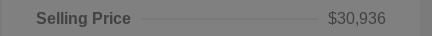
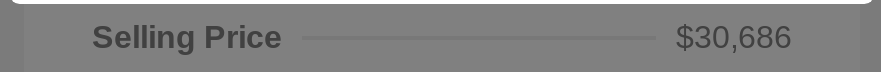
- $30,936
+ $30,686
